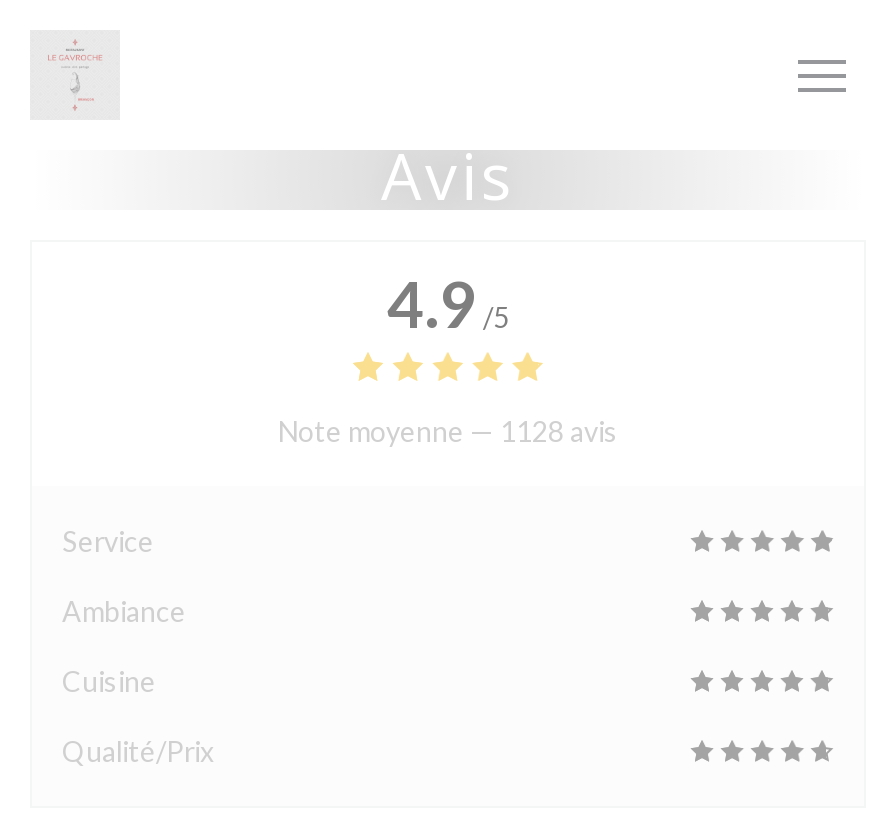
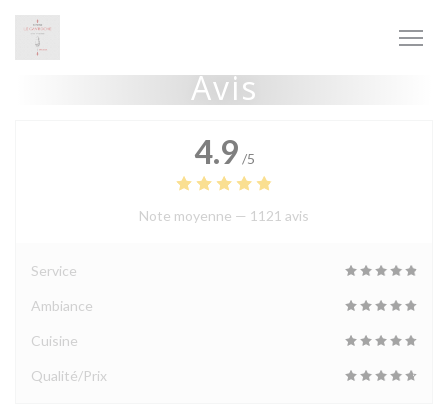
- Note moyenne — 1128 avis
+ Note moyenne — 1121 avis
